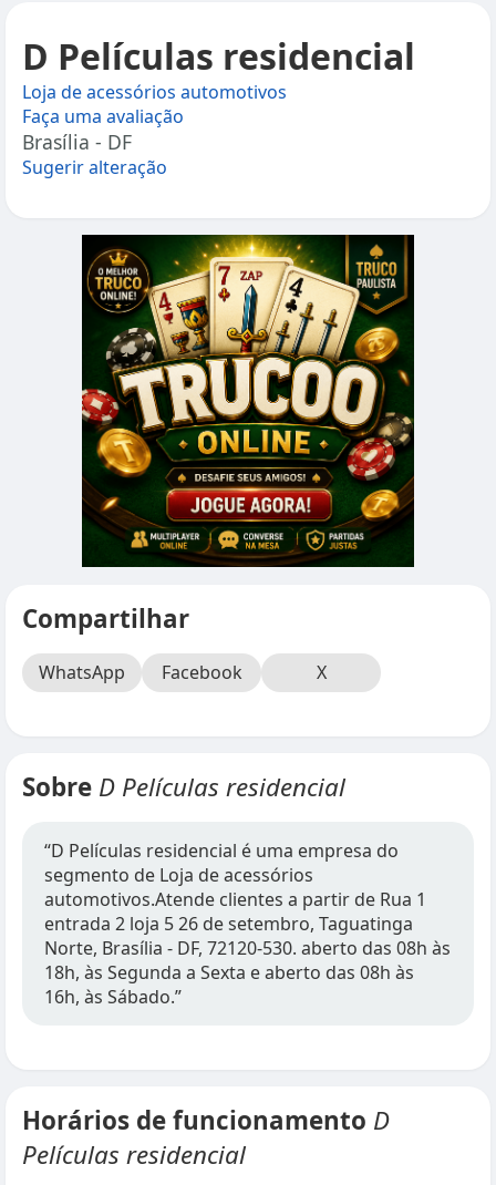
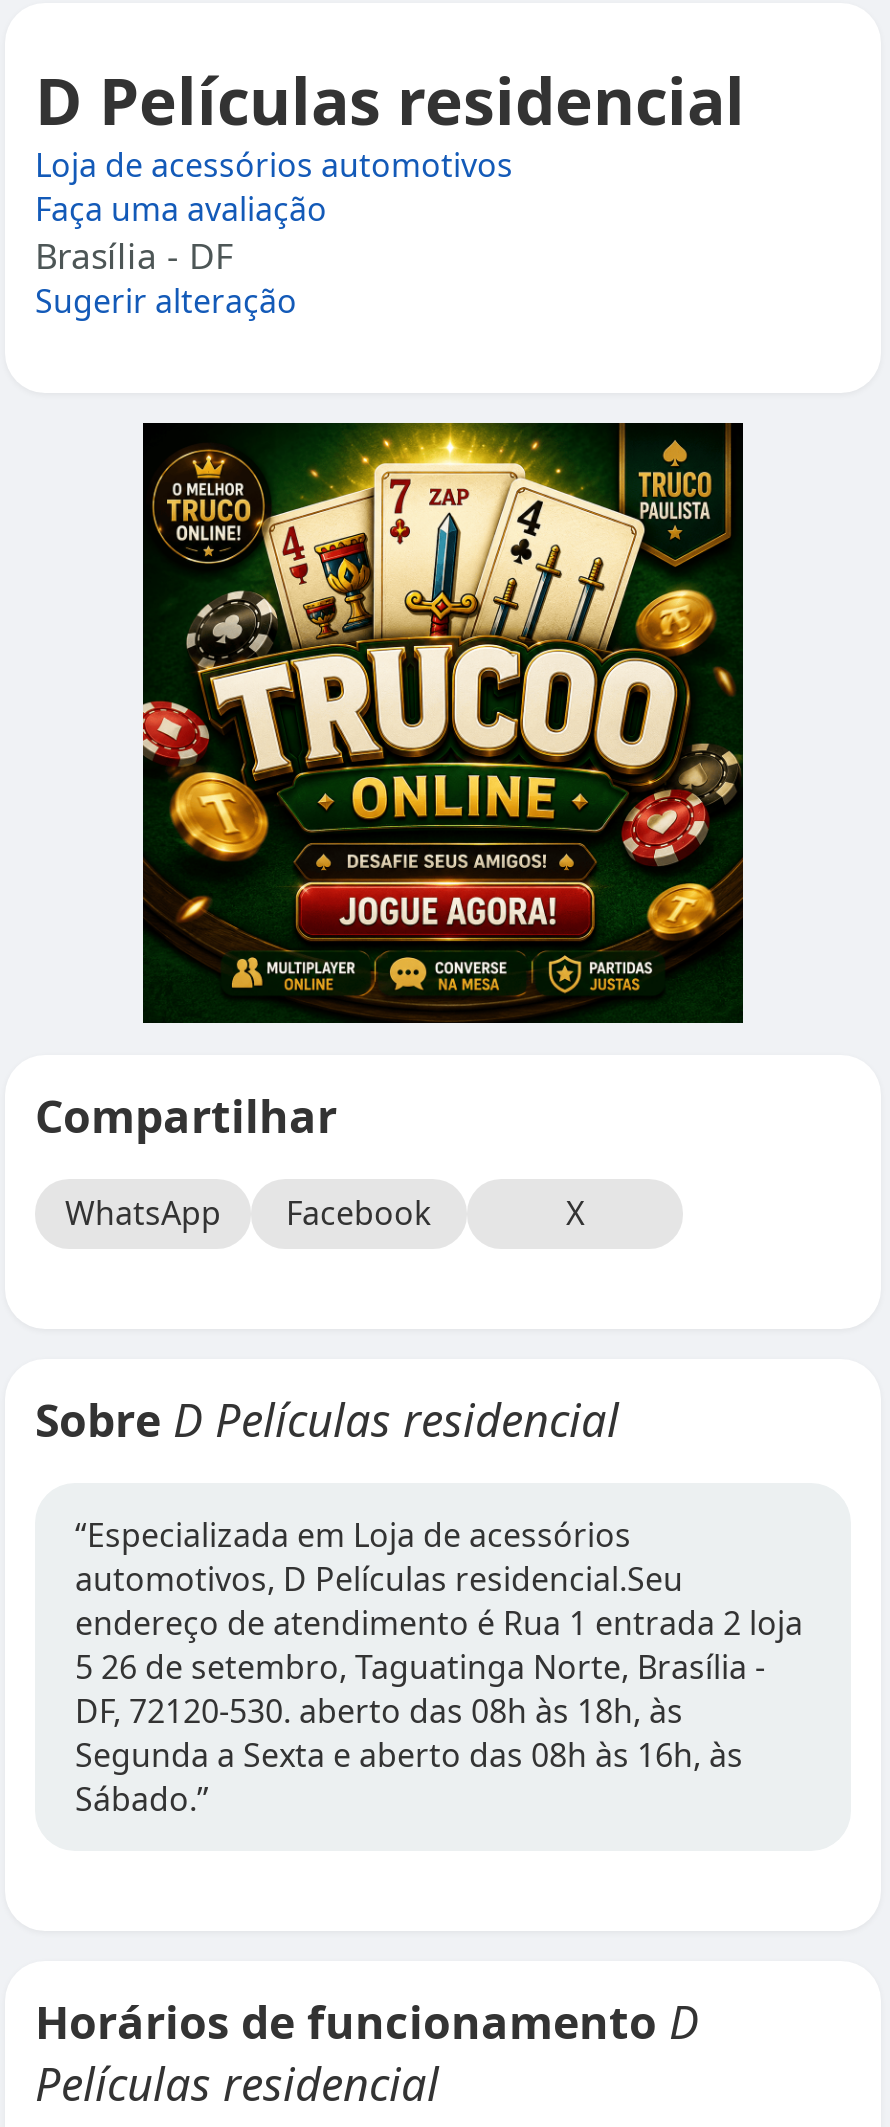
- “D Películas residencial é uma empresa do
- segmento de Loja de acessórios
- automotivos.Atende clientes a partir de Rua 1
- entrada 2 loja 5 26 de setembro, Taguatinga
- Norte, Brasília - DF, 72120-530. aberto das 08h às
- 18h, às Segunda a Sexta e aberto das 08h às
- 16h, às Sábado.”
+ “Especializada em Loja de acessórios
+ automotivos, D Películas residencial.Seu
+ endereço de atendimento é Rua 1 entrada 2 loja
+ 5 26 de setembro, Taguatinga Norte, Brasília -
+ DF, 72120-530. aberto das 08h às 18h, às
+ Segunda a Sexta e aberto das 08h às 16h, às
+ Sábado.”
